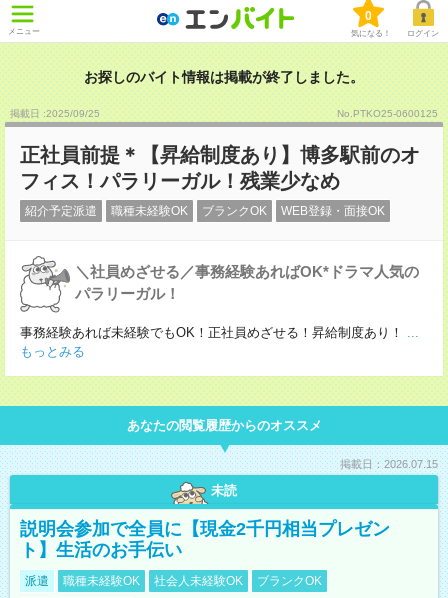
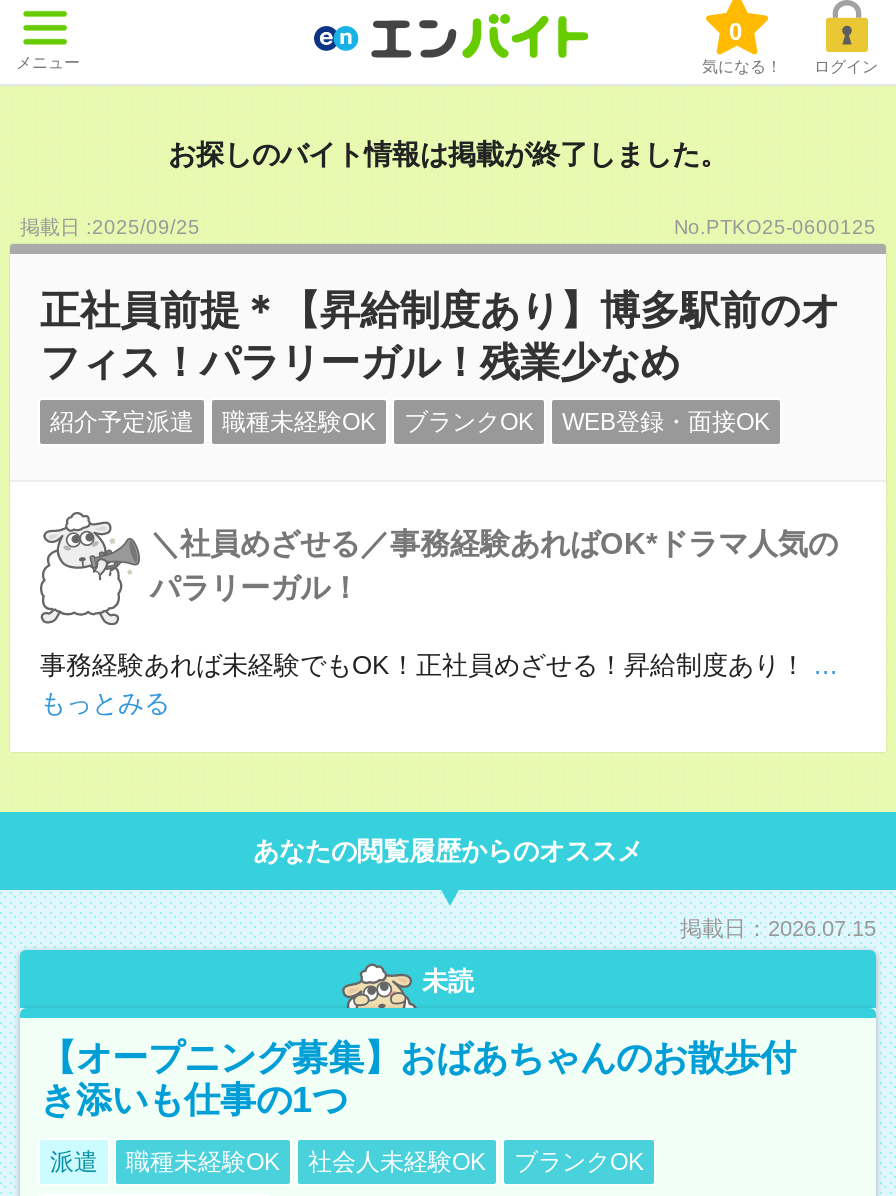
- 説明会参加で全員に【現金2千円相当プレゼン
- ト】生活のお手伝い
+ 【オープニング募集】おばあちゃんのお散歩付
+ き添いも仕事の1つ
